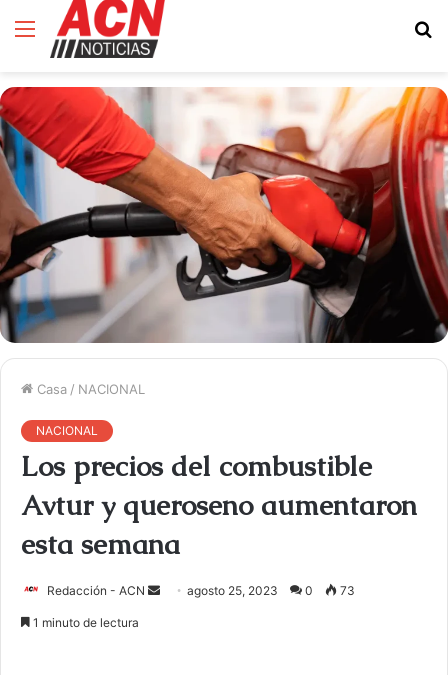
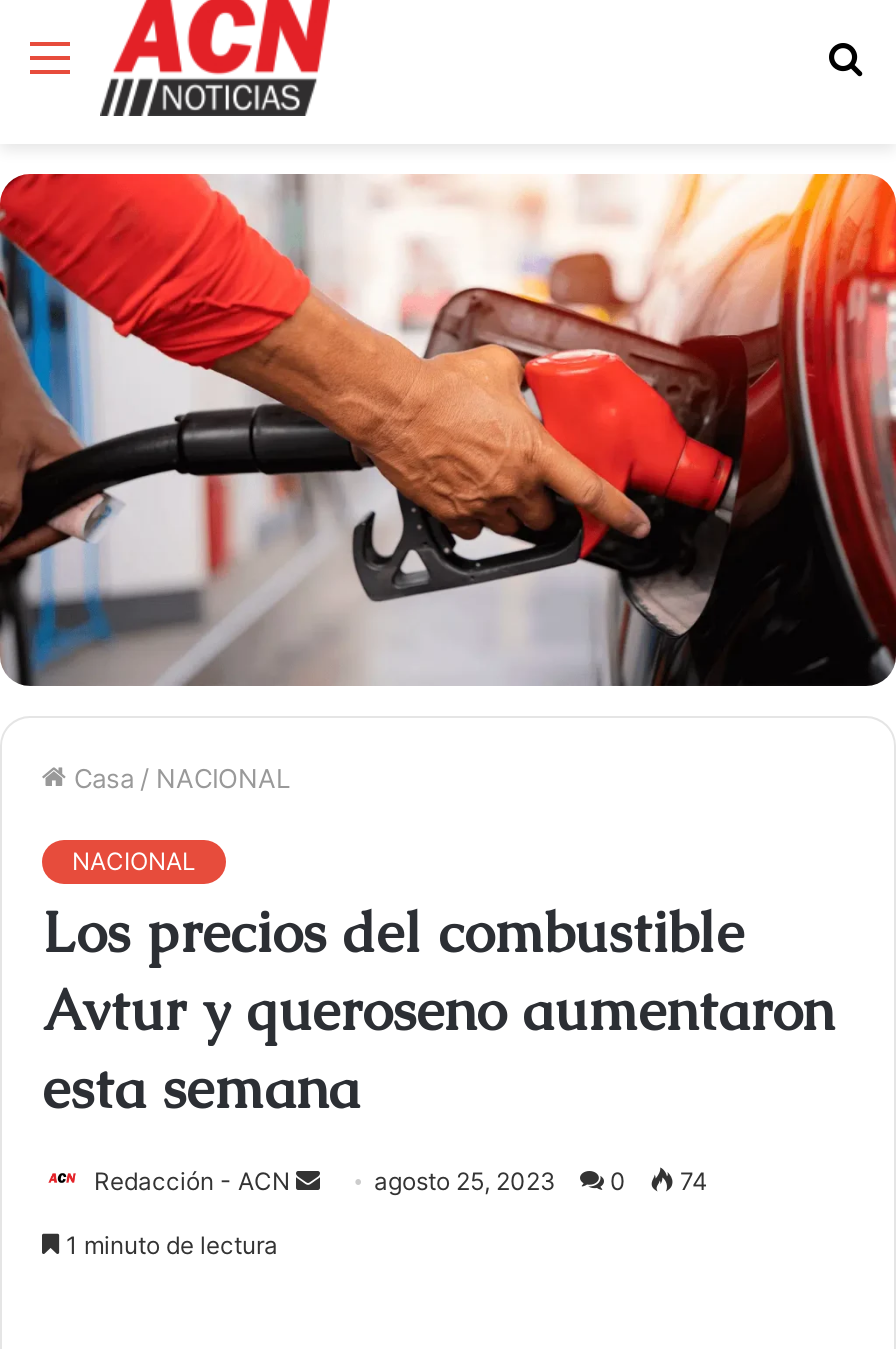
- 73
+ 74
